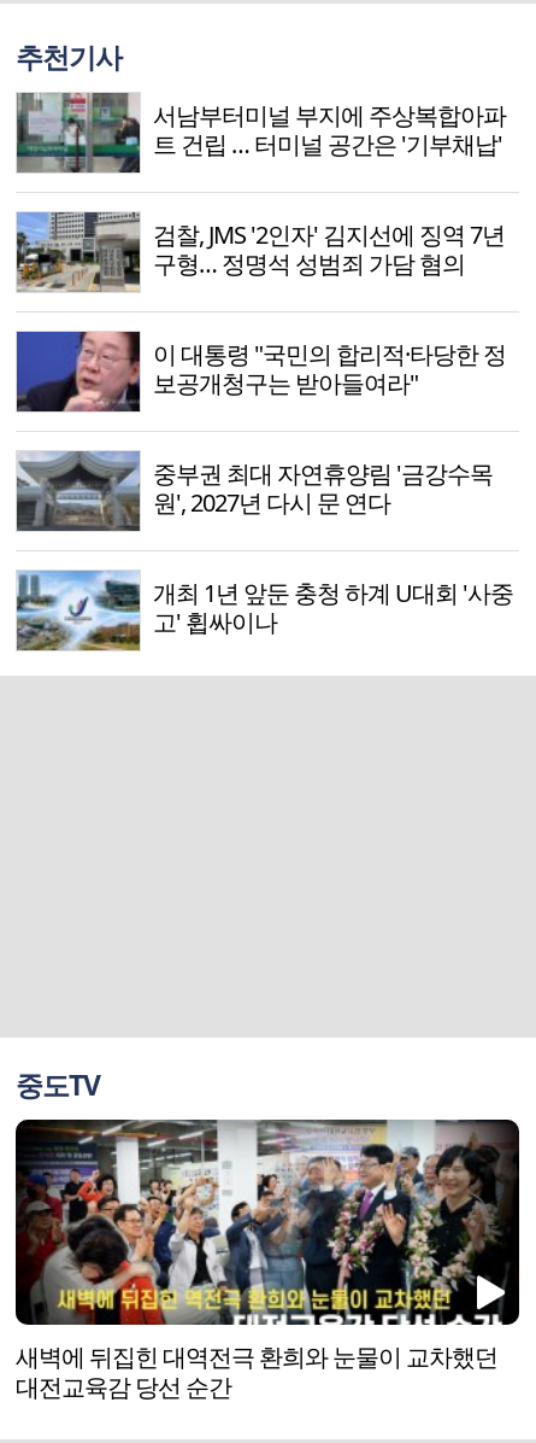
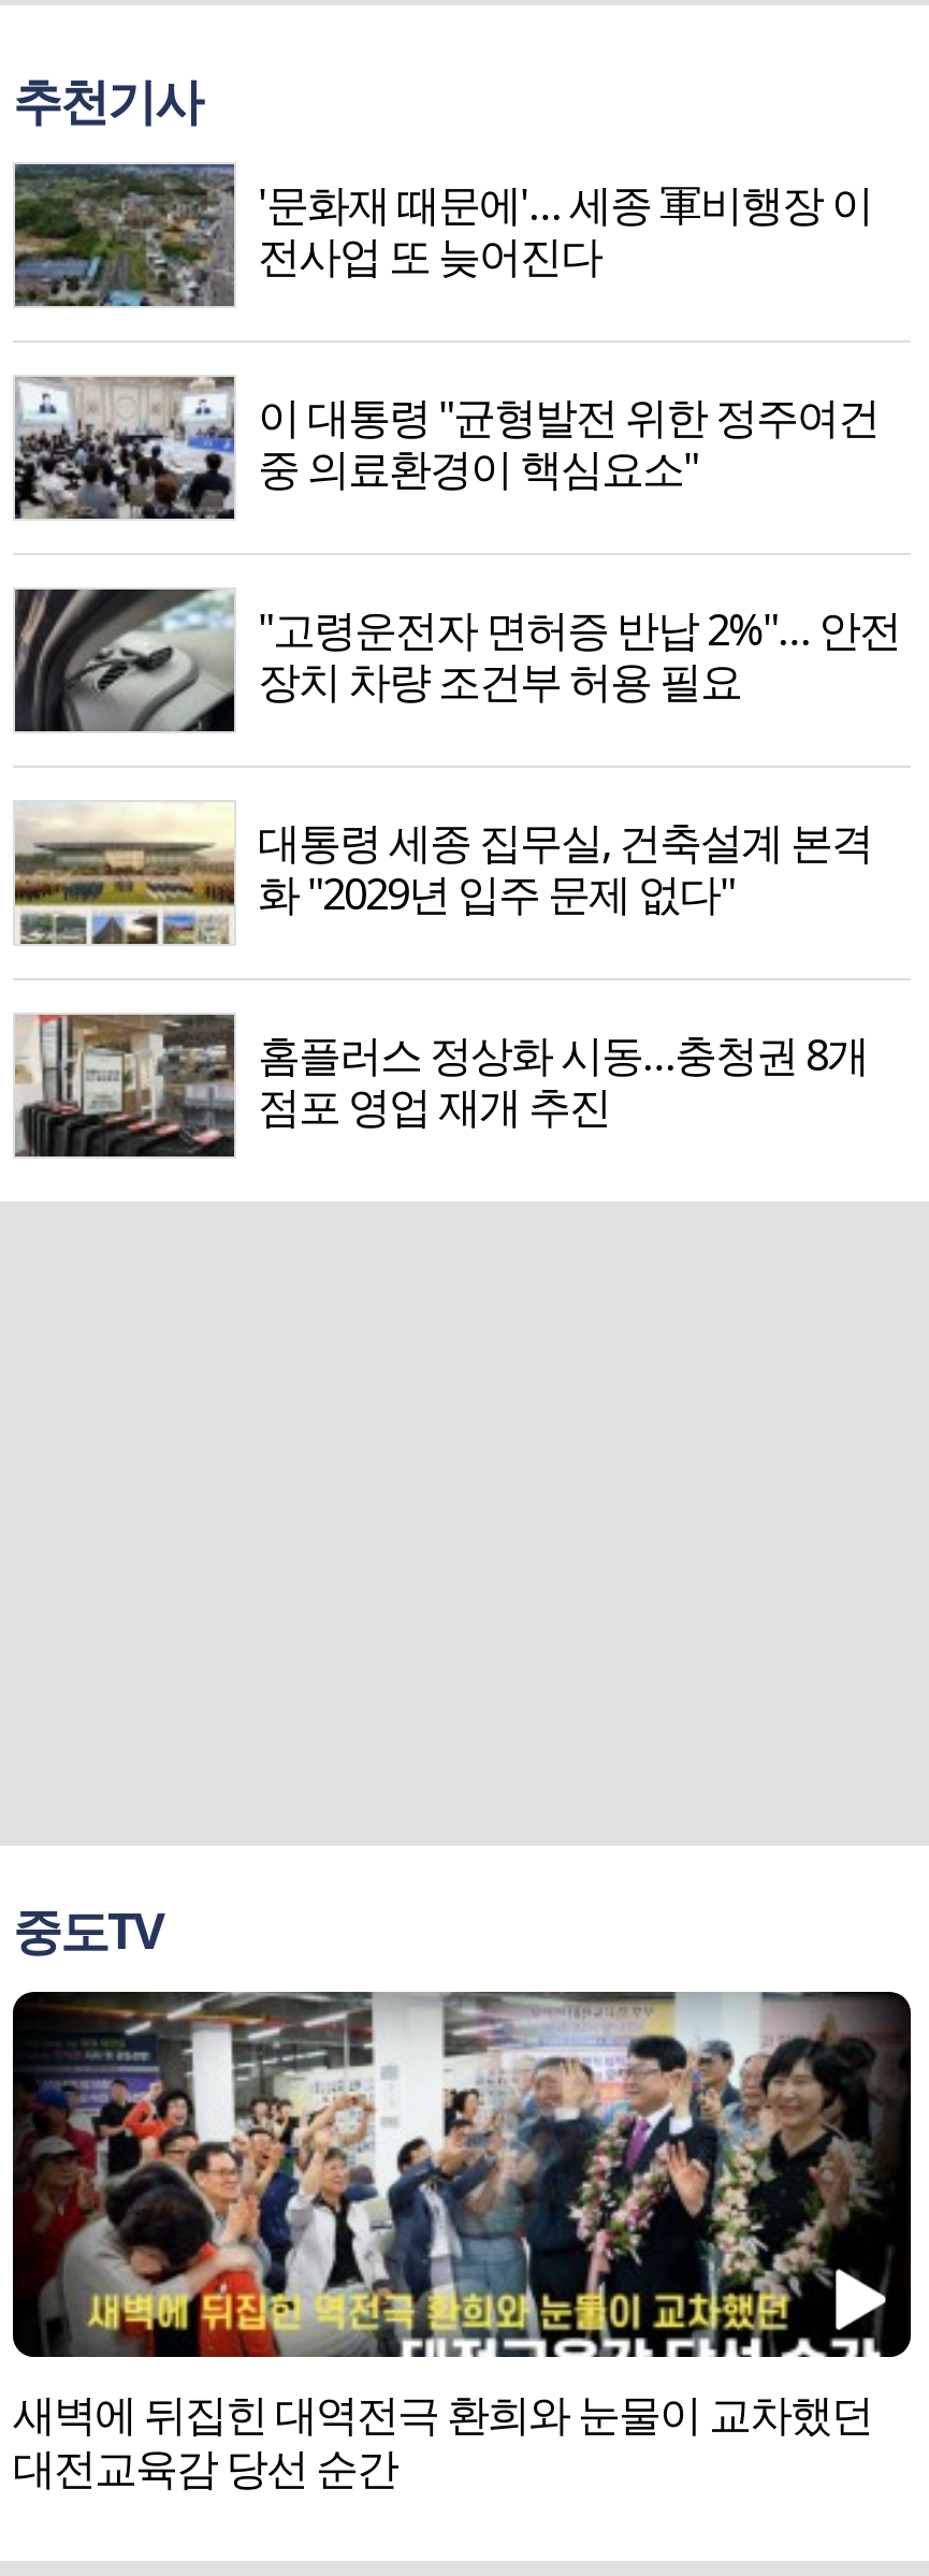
- [image]
- 서남부터미널 부지에 주상복합아파
- 트 건립 … 터미널 공간은 '기부채납'
+ [image]
+ '문화재 때문에'… 세종 軍비행장 이
+ 전사업 또 늦어진다

- [image]
- 검찰, JMS '2인자' 김지선에 징역 7년
- 구형… 정명석 성범죄 가담 혐의
+ [image]
+ 이 대통령 "균형발전 위한 정주여건
+ 중 의료환경이 핵심요소"

- [image]
- 이 대통령 "국민의 합리적·타당한 정
- 보공개청구는 받아들여라"
+ [image]
+ "고령운전자 면허증 반납 2%"… 안전
+ 장치 차량 조건부 허용 필요

- [image]
- 중부권 최대 자연휴양림 '금강수목
- 원', 2027년 다시 문 연다
+ [image]
+ 대통령 세종 집무실, 건축설계 본격
+ 화 "2029년 입주 문제 없다"

- [image]
- 개최 1년 앞둔 충청 하계 U대회 '사중
- 고' 휩싸이나
+ [image]
+ 홈플러스 정상화 시동…충청권 8개
+ 점포 영업 재개 추진
